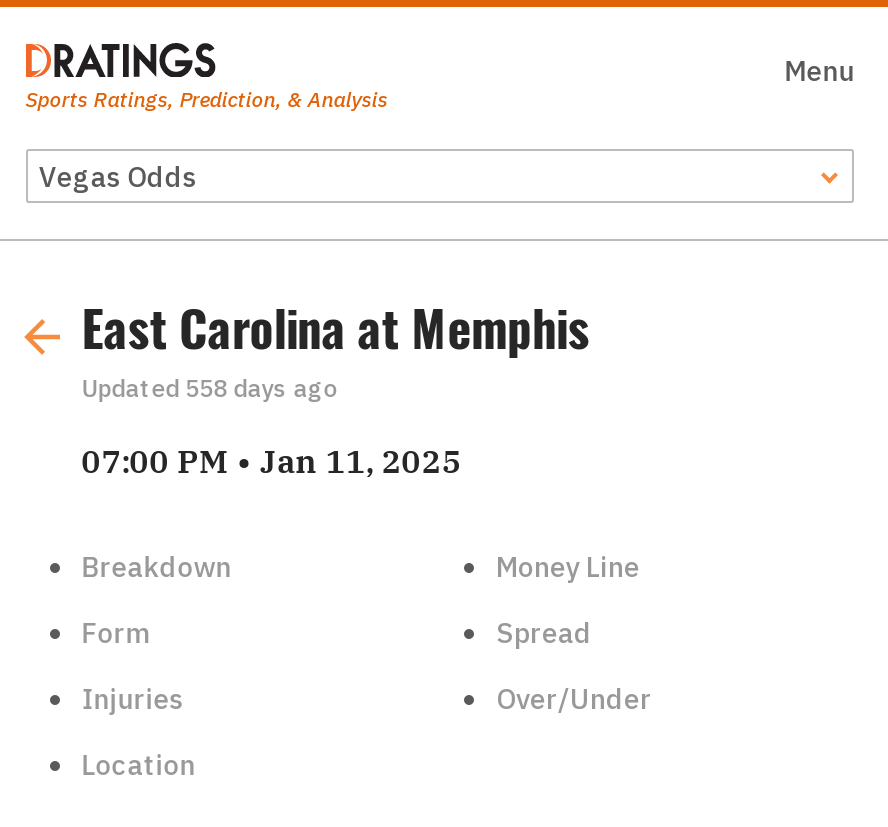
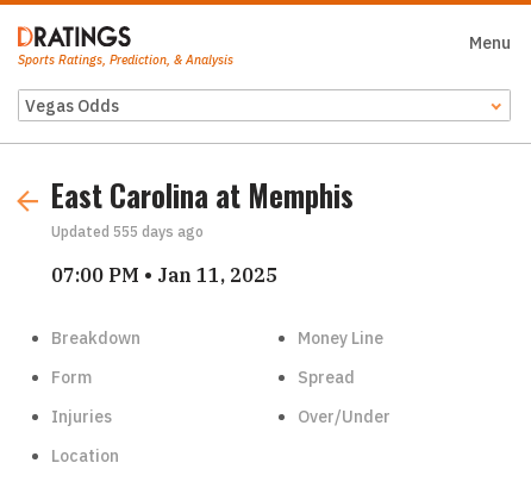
- Updated 558 days ago
+ Updated 555 days ago
